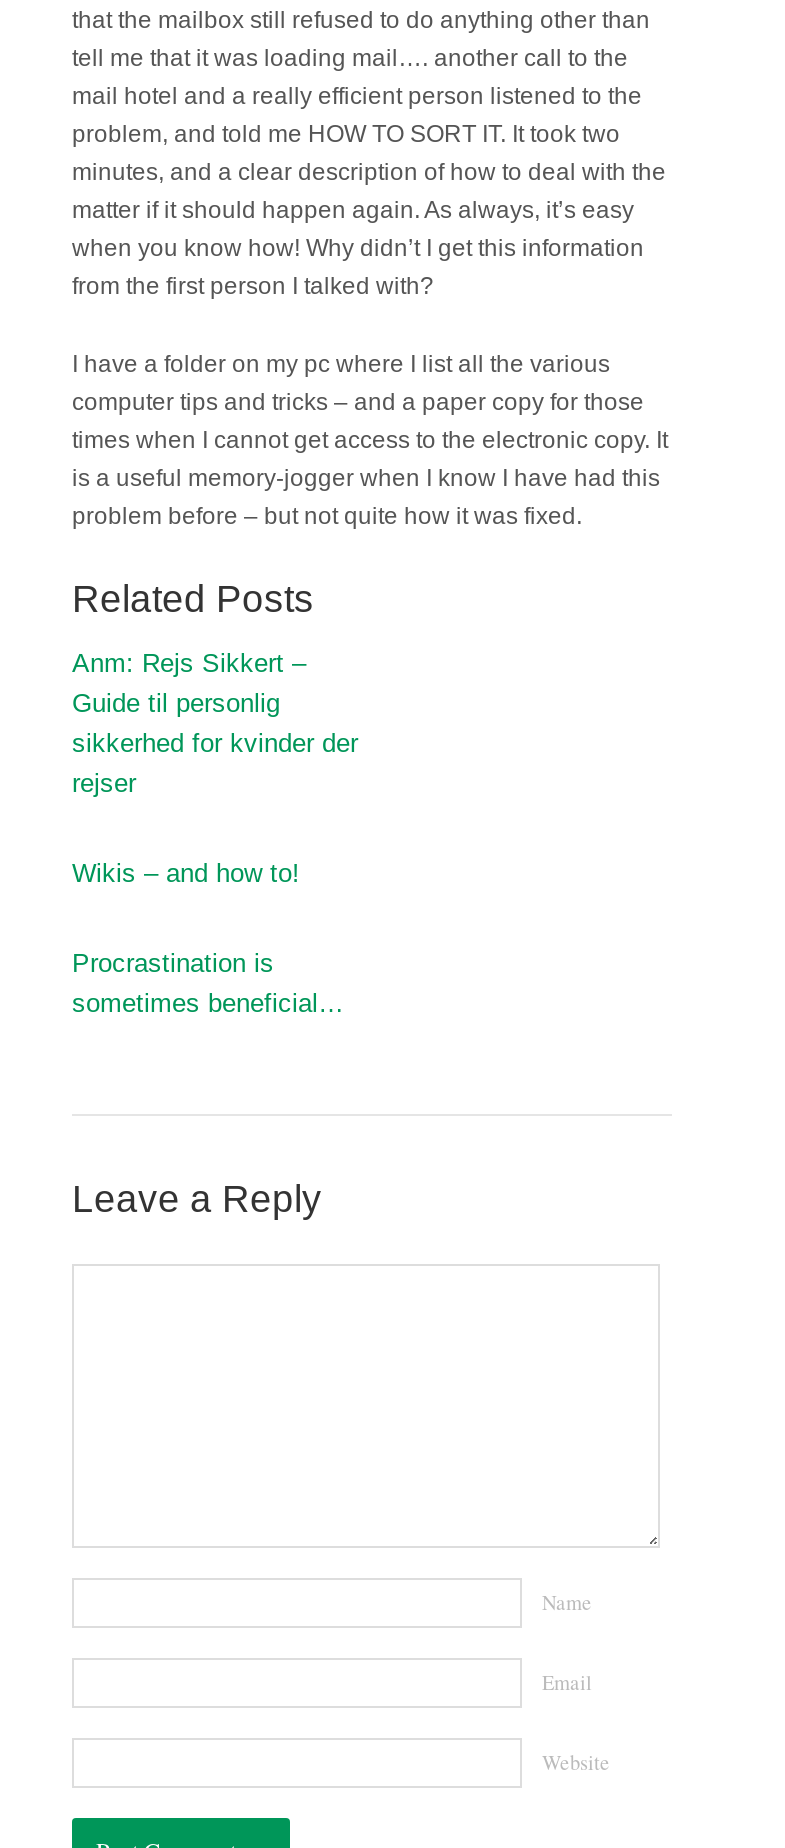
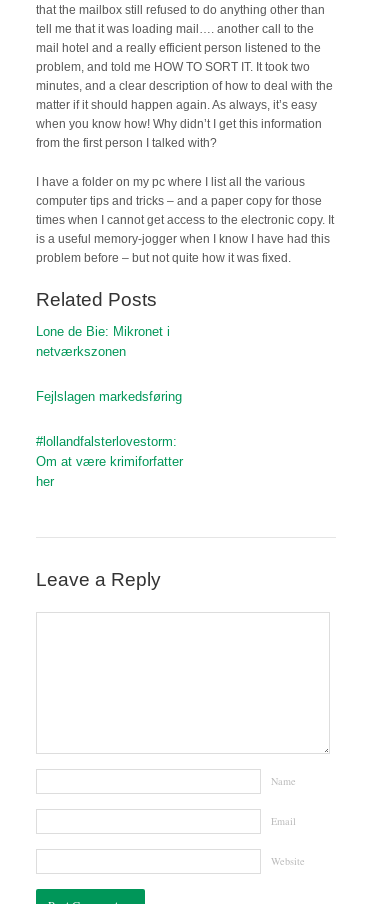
- Anm: Rejs Sikkert –
- Guide til personlig
- sikkerhed for kvinder der
- rejser
+ Lone de Bie: Mikronet i
+ netværkszonen

- Wikis – and how to!
+ Fejlslagen markedsføring

- Procrastination is
- sometimes beneficial…
+ #lollandfalsterlovestorm:
+ Om at være krimiforfatter
+ her
